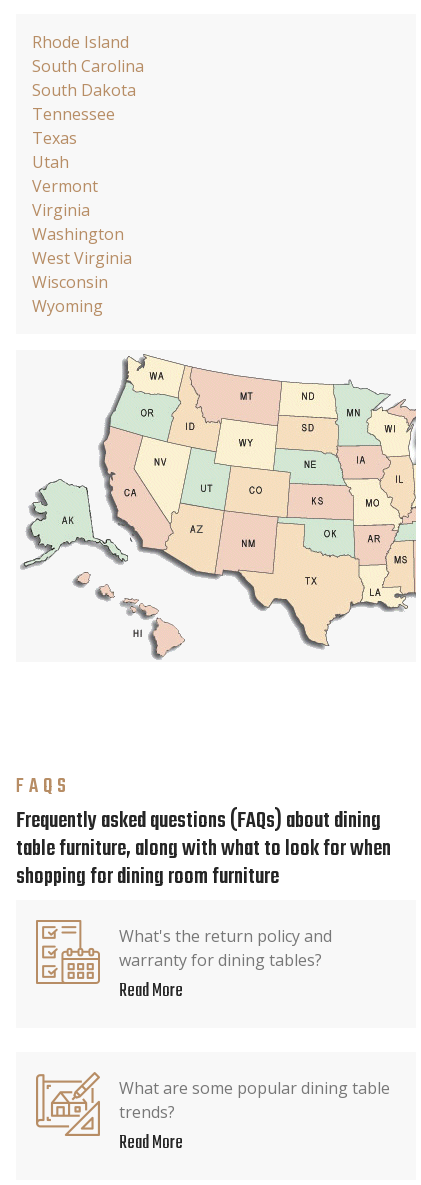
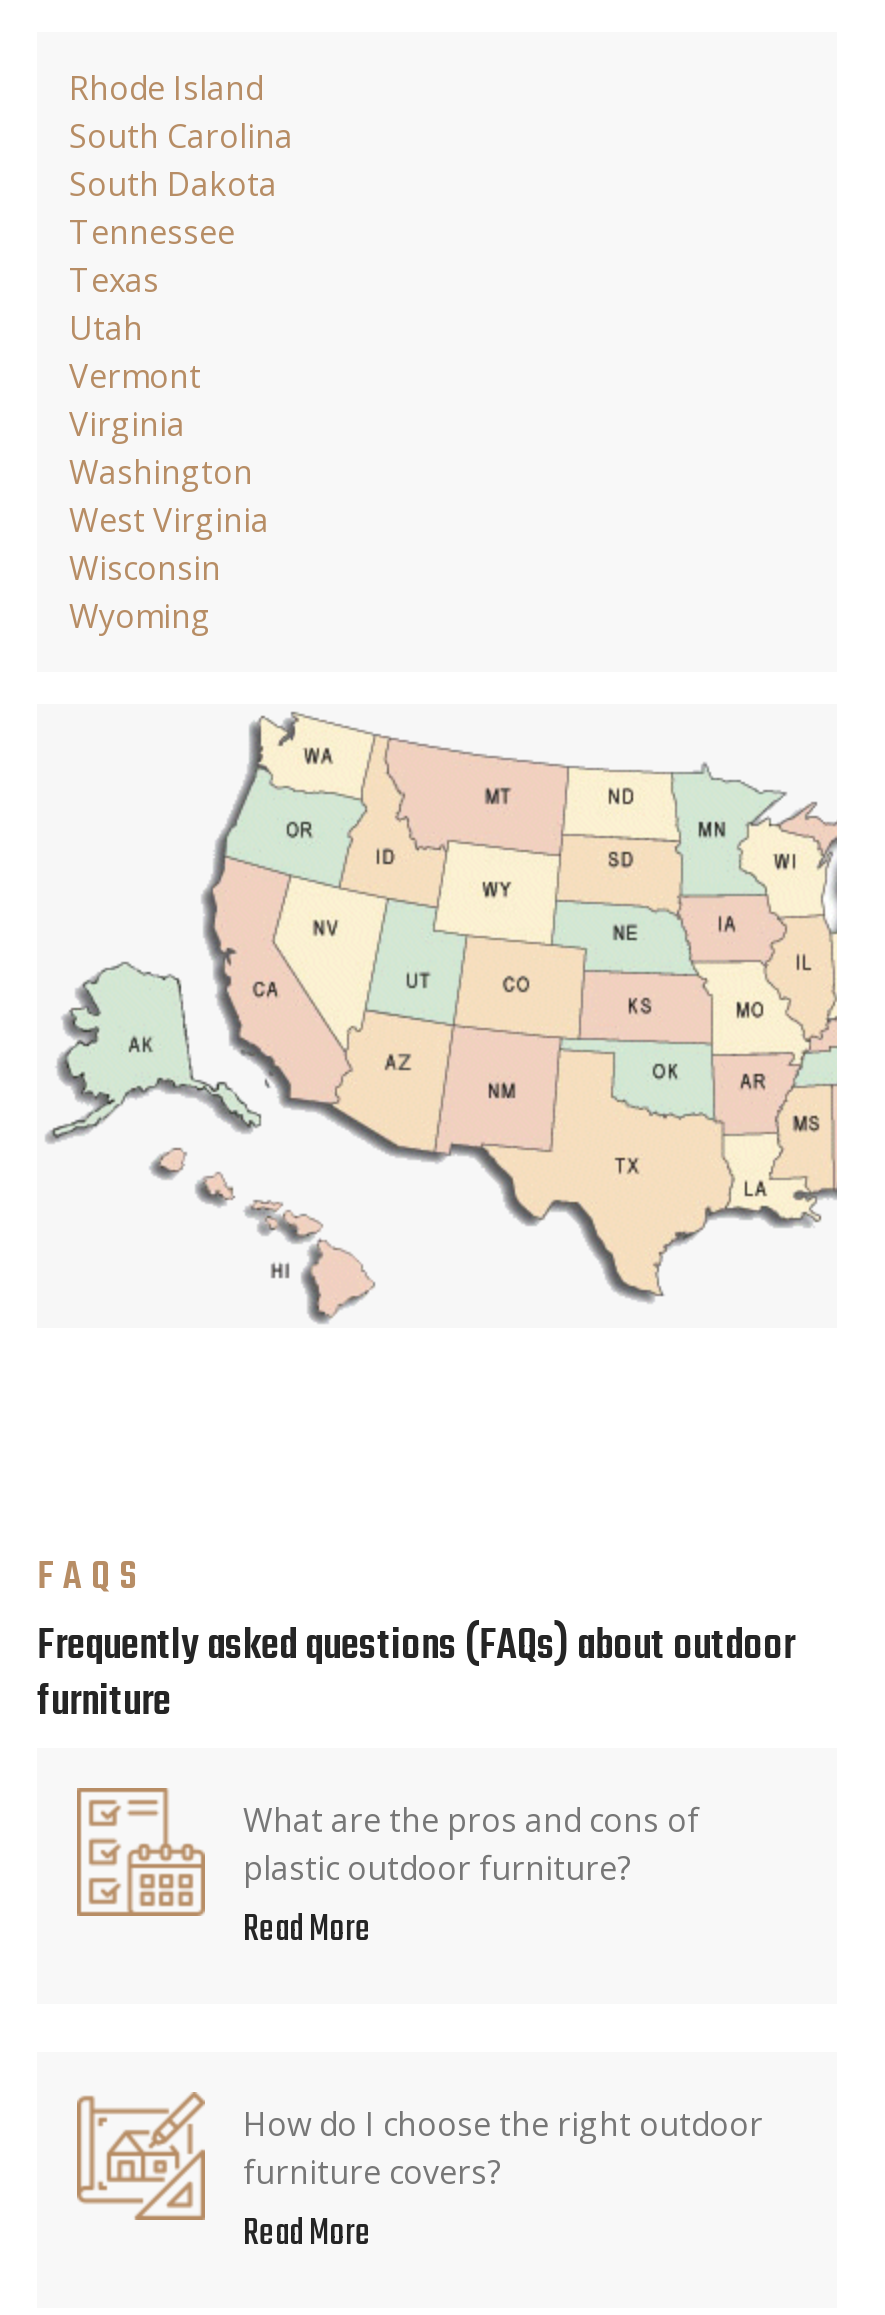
- Frequently asked questions (FAQs) about dining
- table furniture, along with what to look for when
- shopping for dining room furniture
+ Frequently asked questions (FAQs) about outdoor
+ furniture

- What's the return policy and
- warranty for dining tables?
+ What are the pros and cons of
+ plastic outdoor furniture?

- What are some popular dining table
- trends?
+ How do I choose the right outdoor
+ furniture covers?
